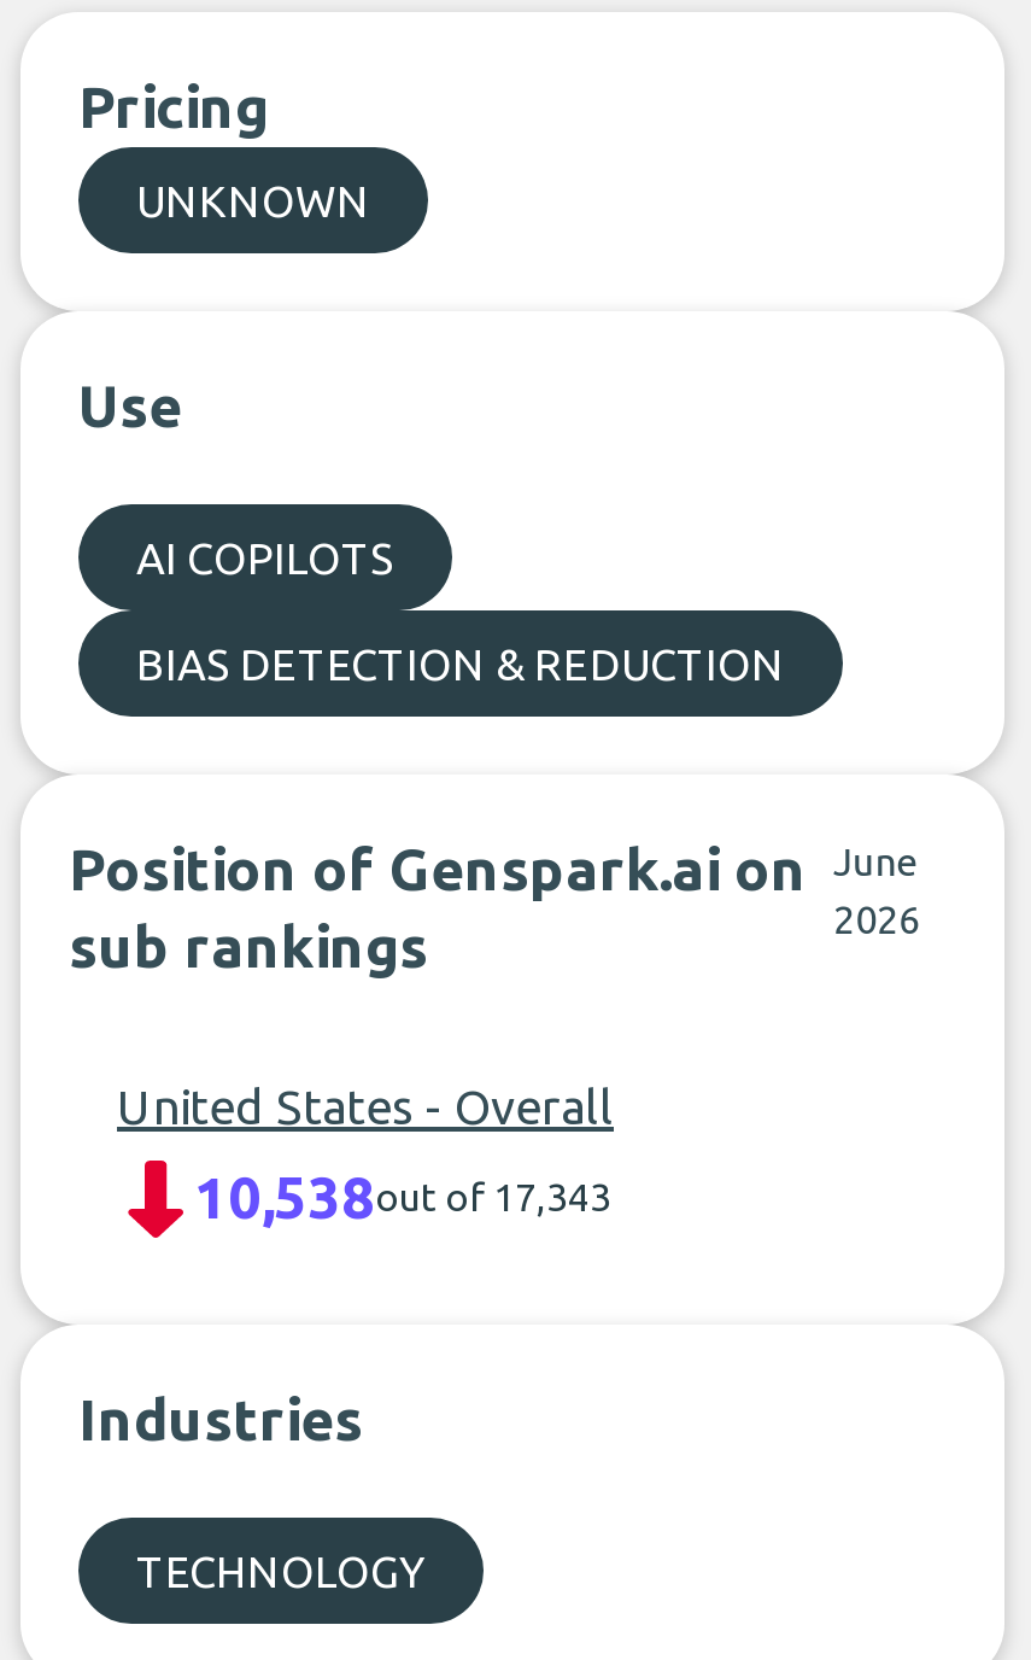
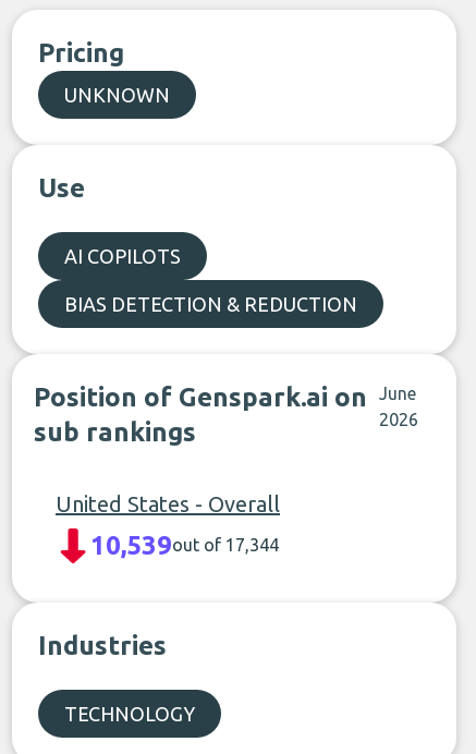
- 10,538out of 17,343
+ 10,539out of 17,344
